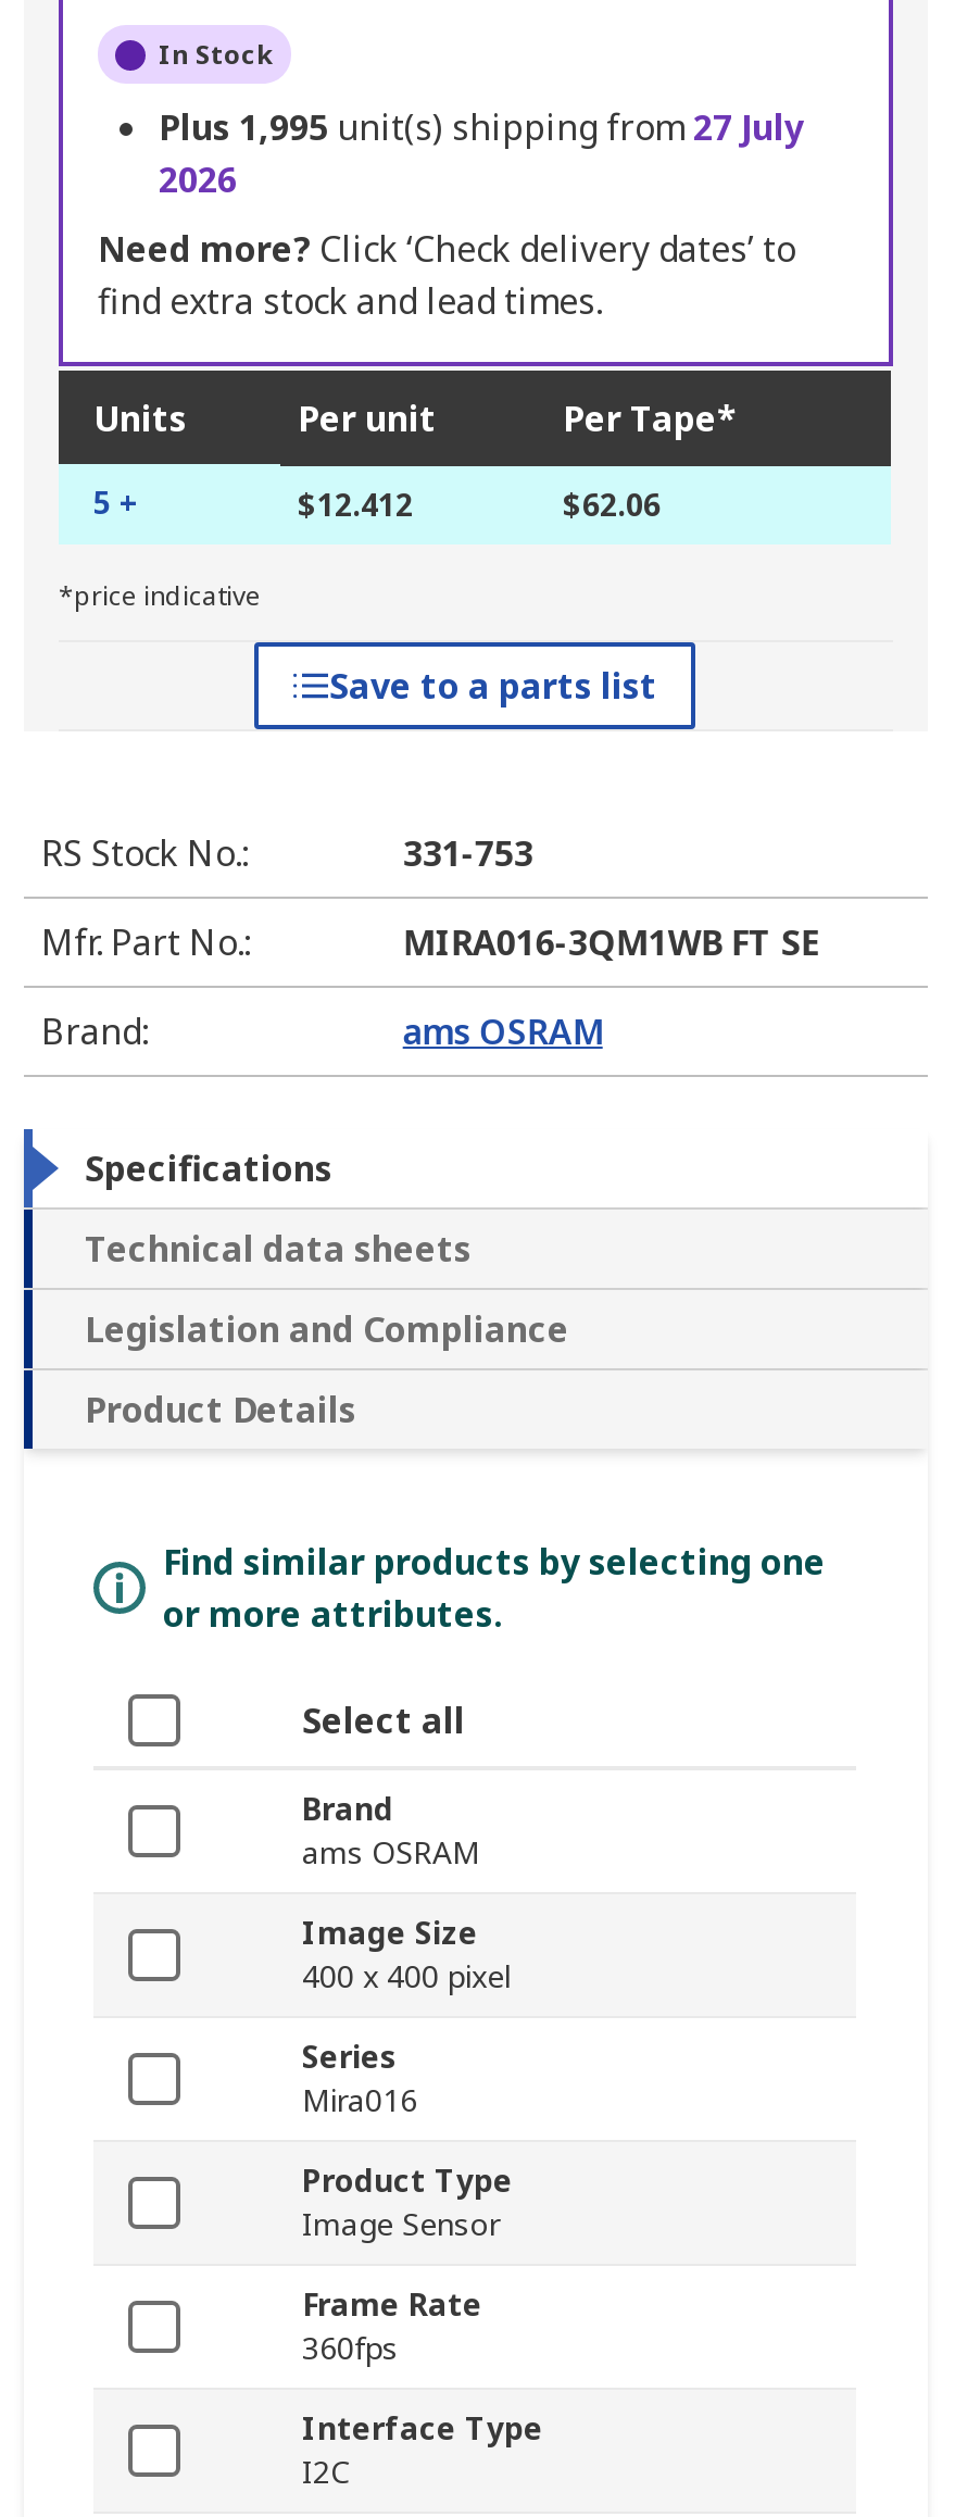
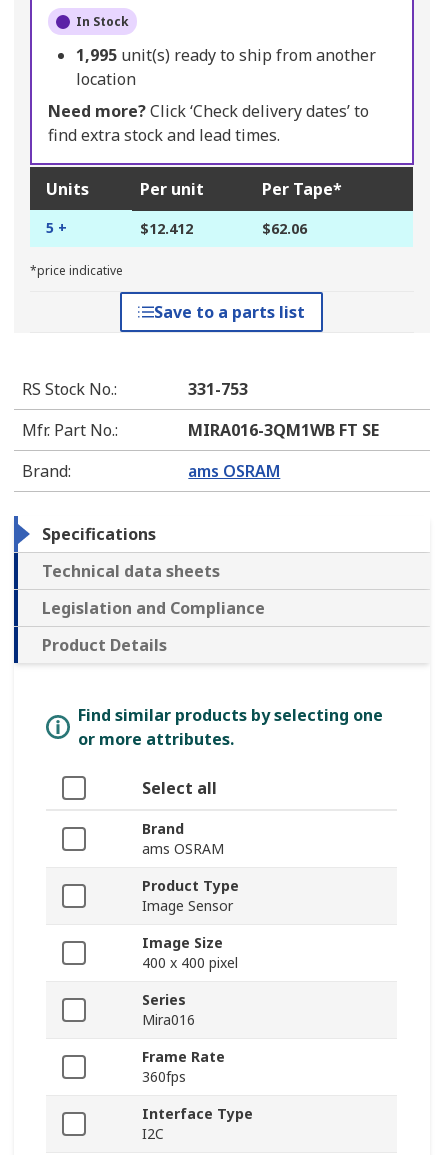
- Plus 1,995 unit(s) shipping from 27 July
- 2026
+ 1,995 unit(s) ready to ship from another
+ location

moved down: Image Size | 400 x 400 pixel | Series | Mira016

moved up: Product Type | Image Sensor
